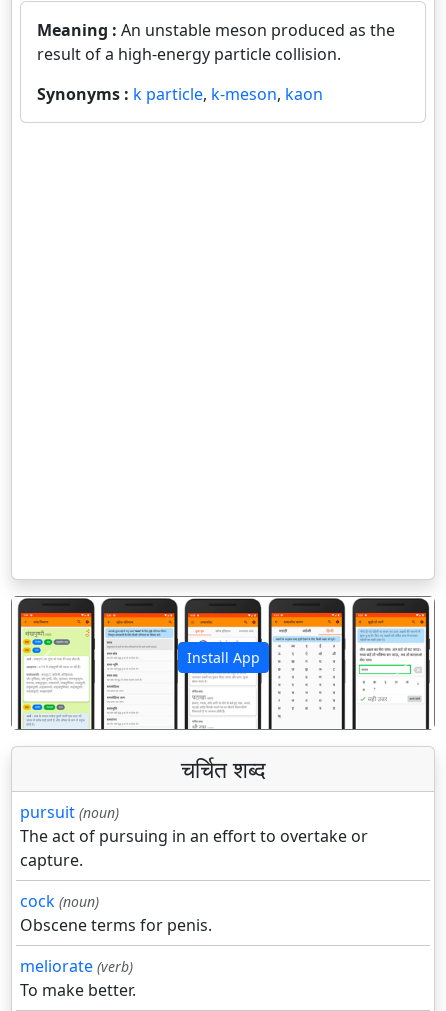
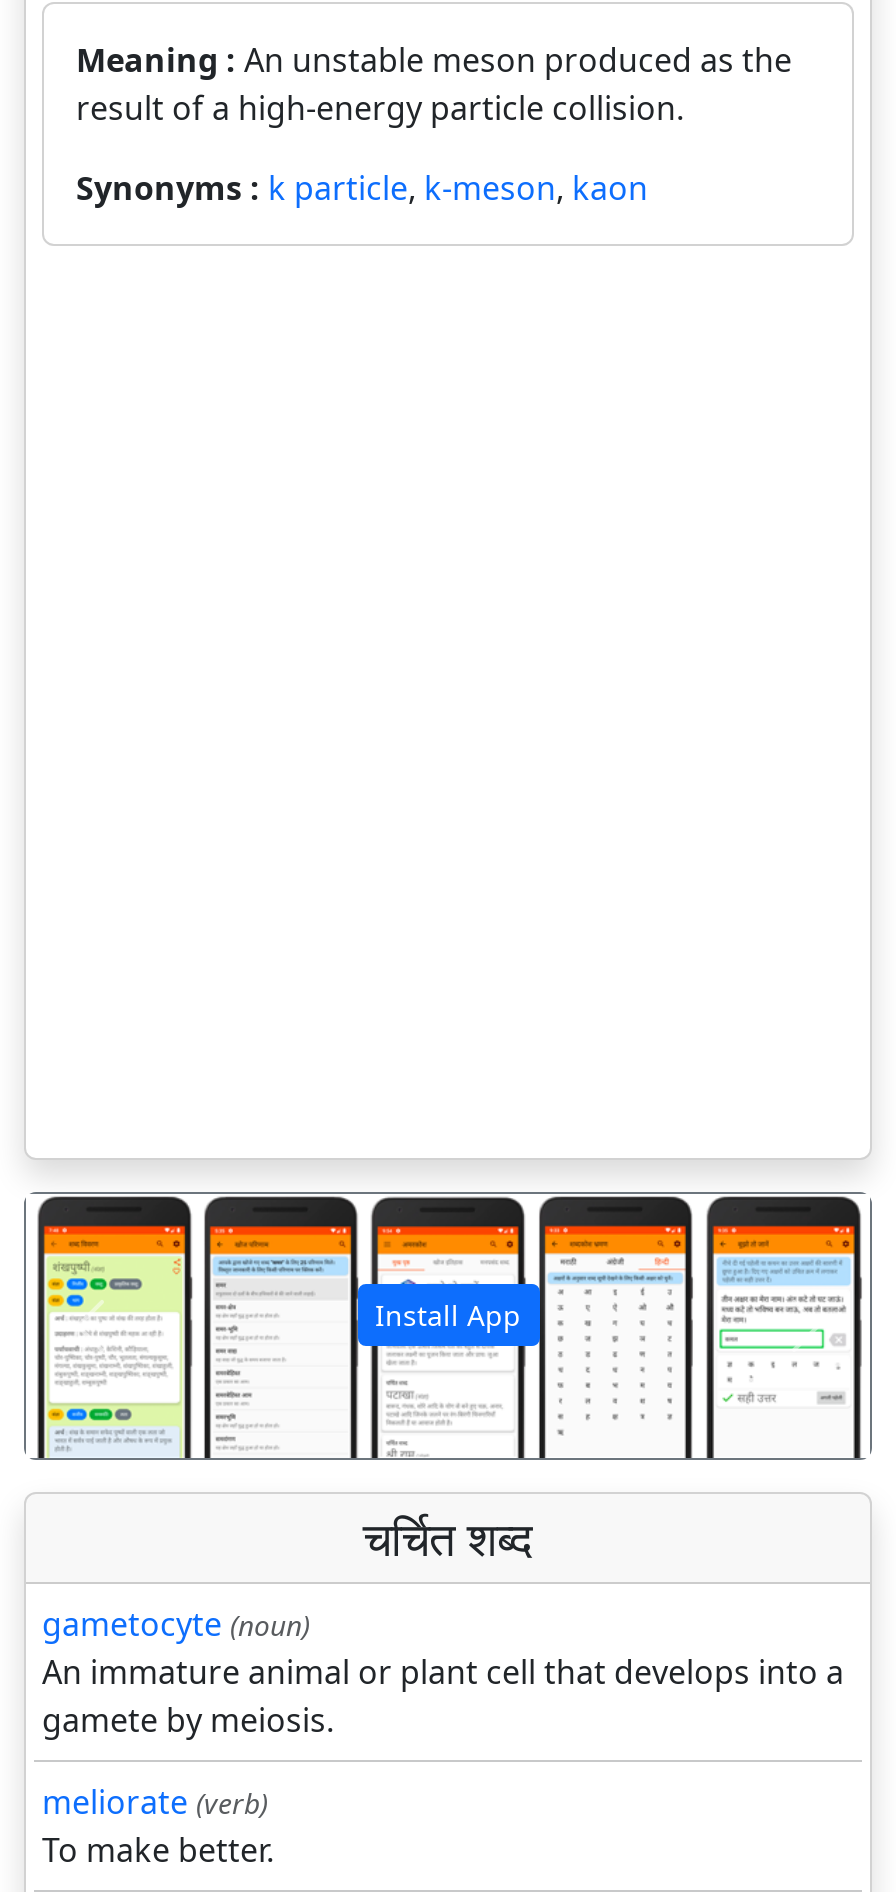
- pursuit (noun)
- The act of pursuing in an effort to overtake or
- capture.
- cock (noun)
- Obscene terms for penis.
+ gametocyte (noun)
+ An immature animal or plant cell that develops into a
+ gamete by meiosis.
